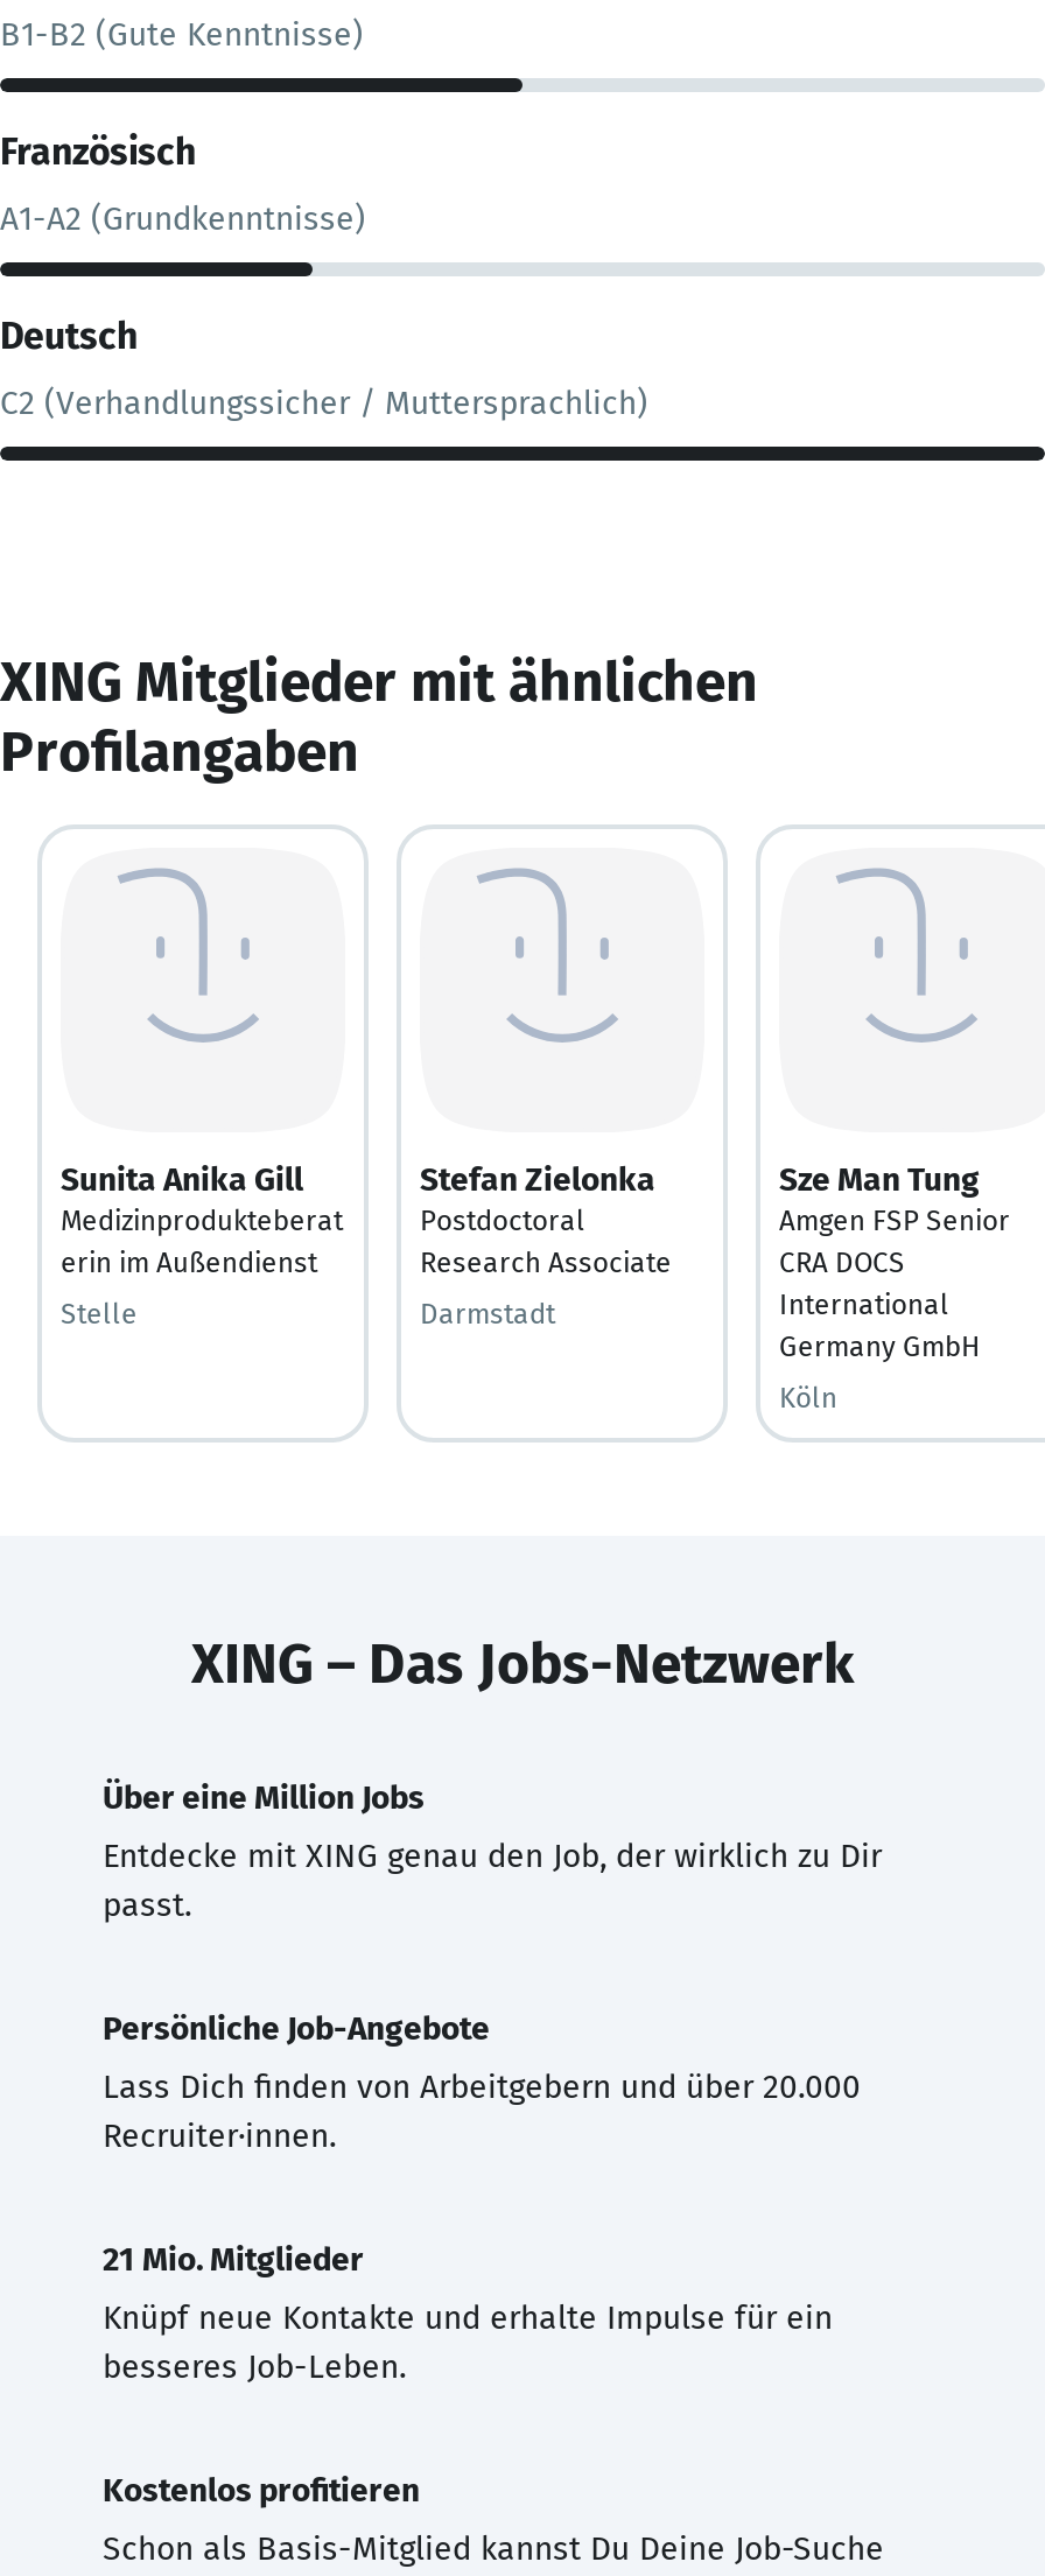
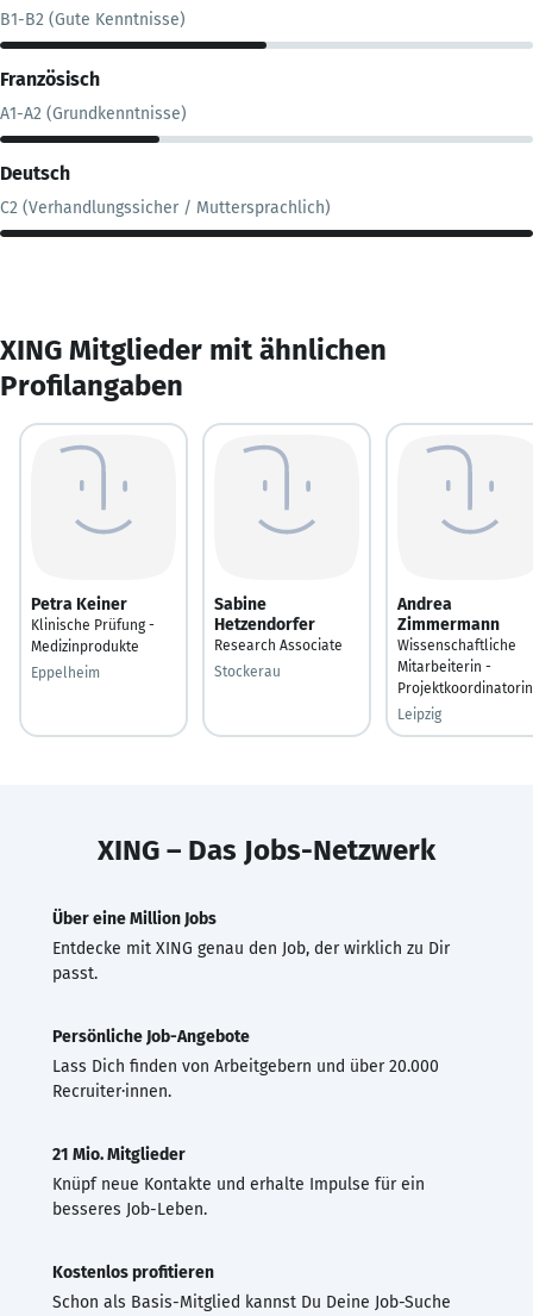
- Sunita Anika Gill
- Medizinprodukteberat
- erin im Außendienst
+ Petra Keiner
+ Klinische Prüfung -
+ Medizinprodukte

- Stefan Zielonka
- Postdoctoral
+ Sabine
+ Hetzendorfer

- Sze Man Tung
- Amgen FSP Senior
- CRA DOCS
- International
- Germany GmbH
+ Andrea
+ Zimmermann
+ Wissenschaftliche
+ Mitarbeiterin -
+ Projektkoordinatorin

- Stelle
+ Eppelheim

- Darmstadt
+ Stockerau

- Köln
+ Leipzig
